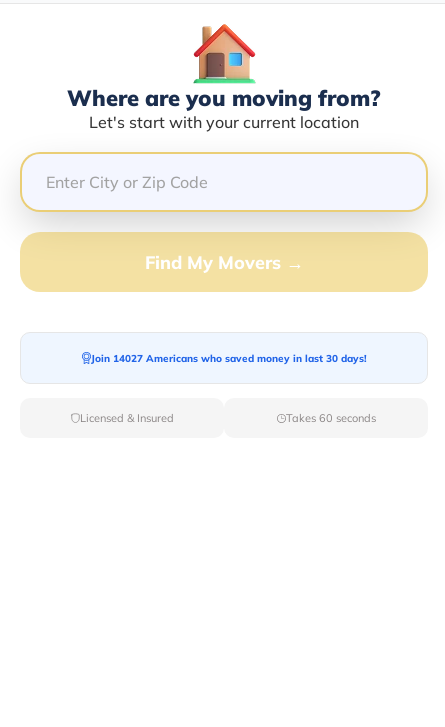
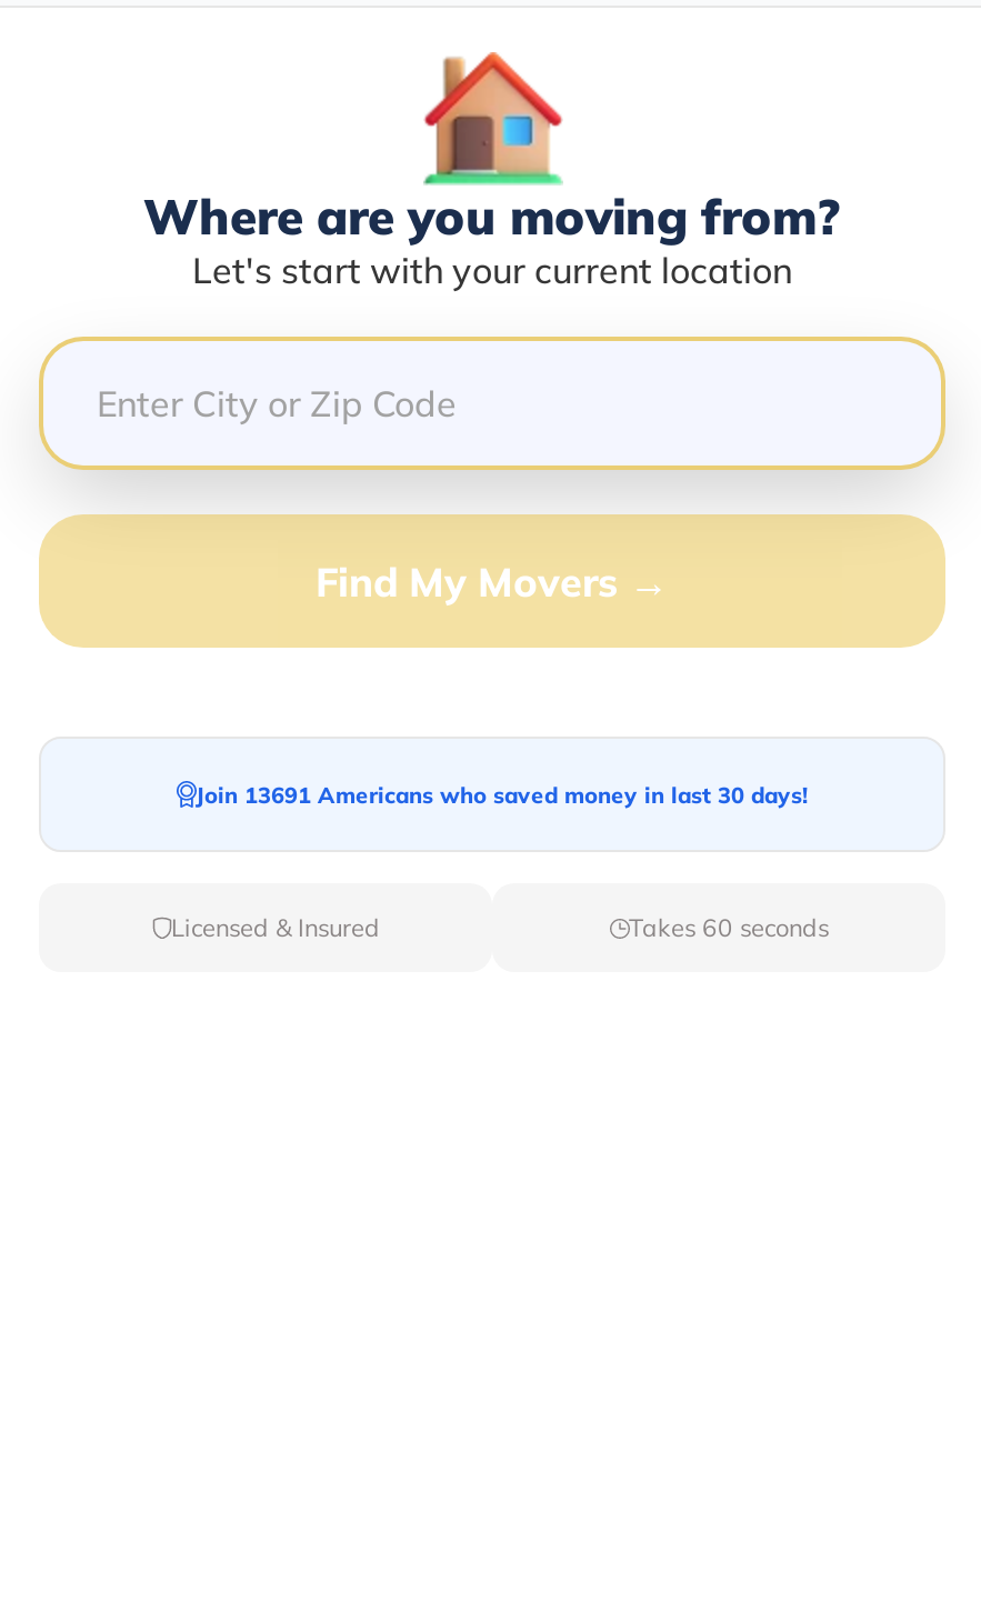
- Join 14027 Americans who saved money in last 30 days!
+ Join 13691 Americans who saved money in last 30 days!
